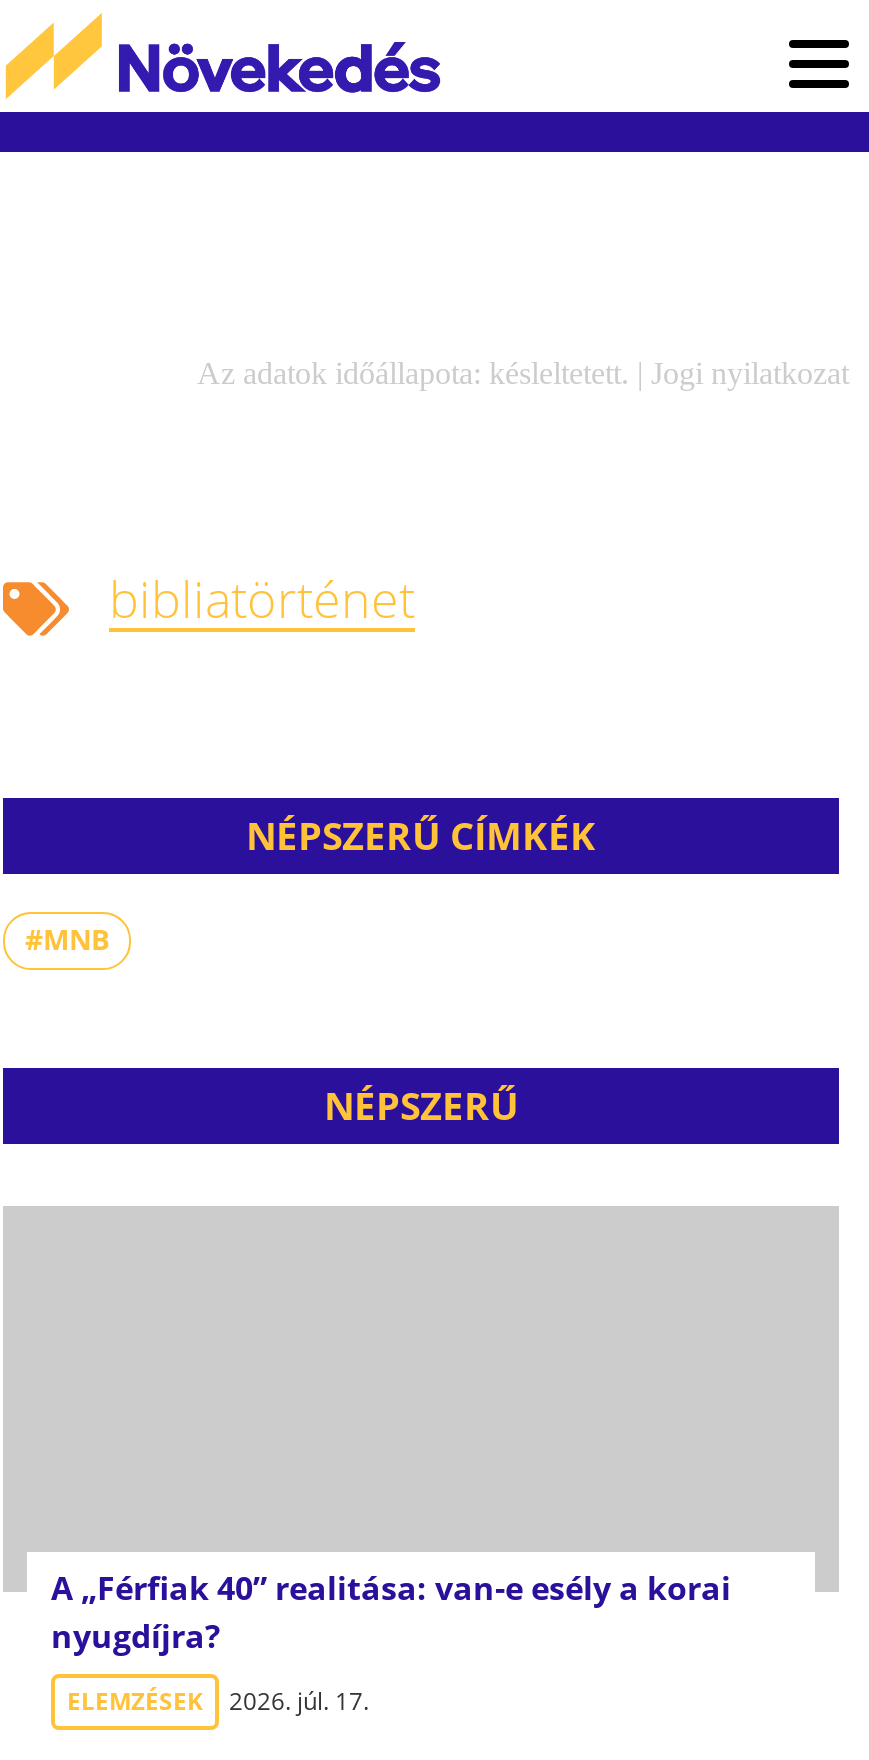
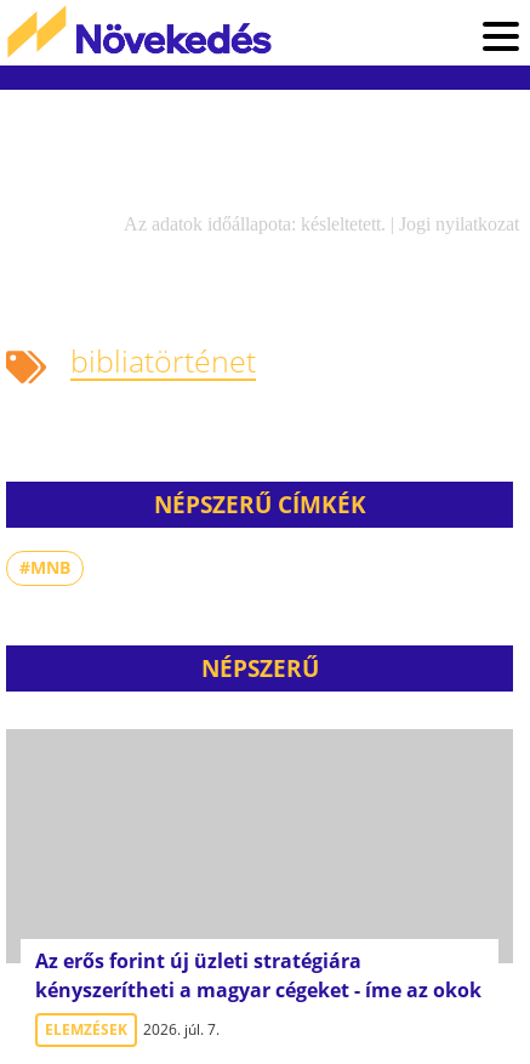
- A „Férfiak 40” realitása: van-e esély a korai
- nyugdíjra?
+ Az erős forint új üzleti stratégiára
+ kényszerítheti a magyar cégeket - íme az okok

- ELEMZÉSEK 2026. júl. 17.
+ ELEMZÉSEK 2026. júl. 7.
